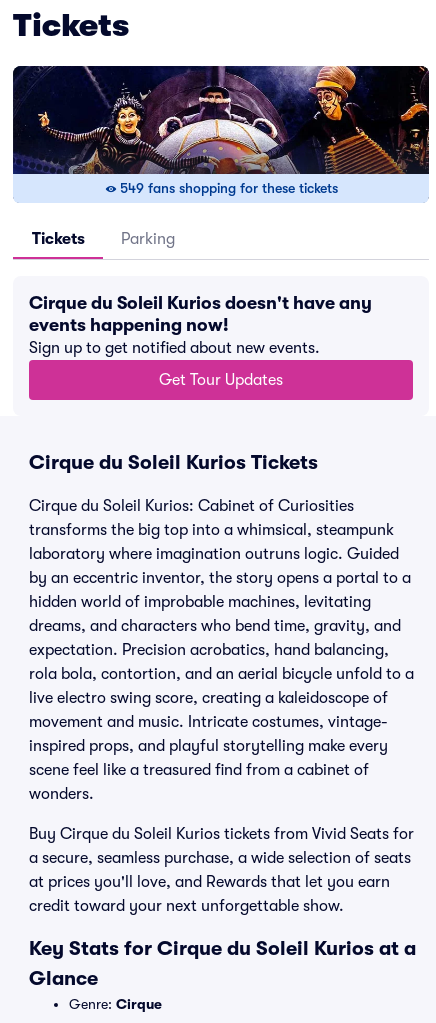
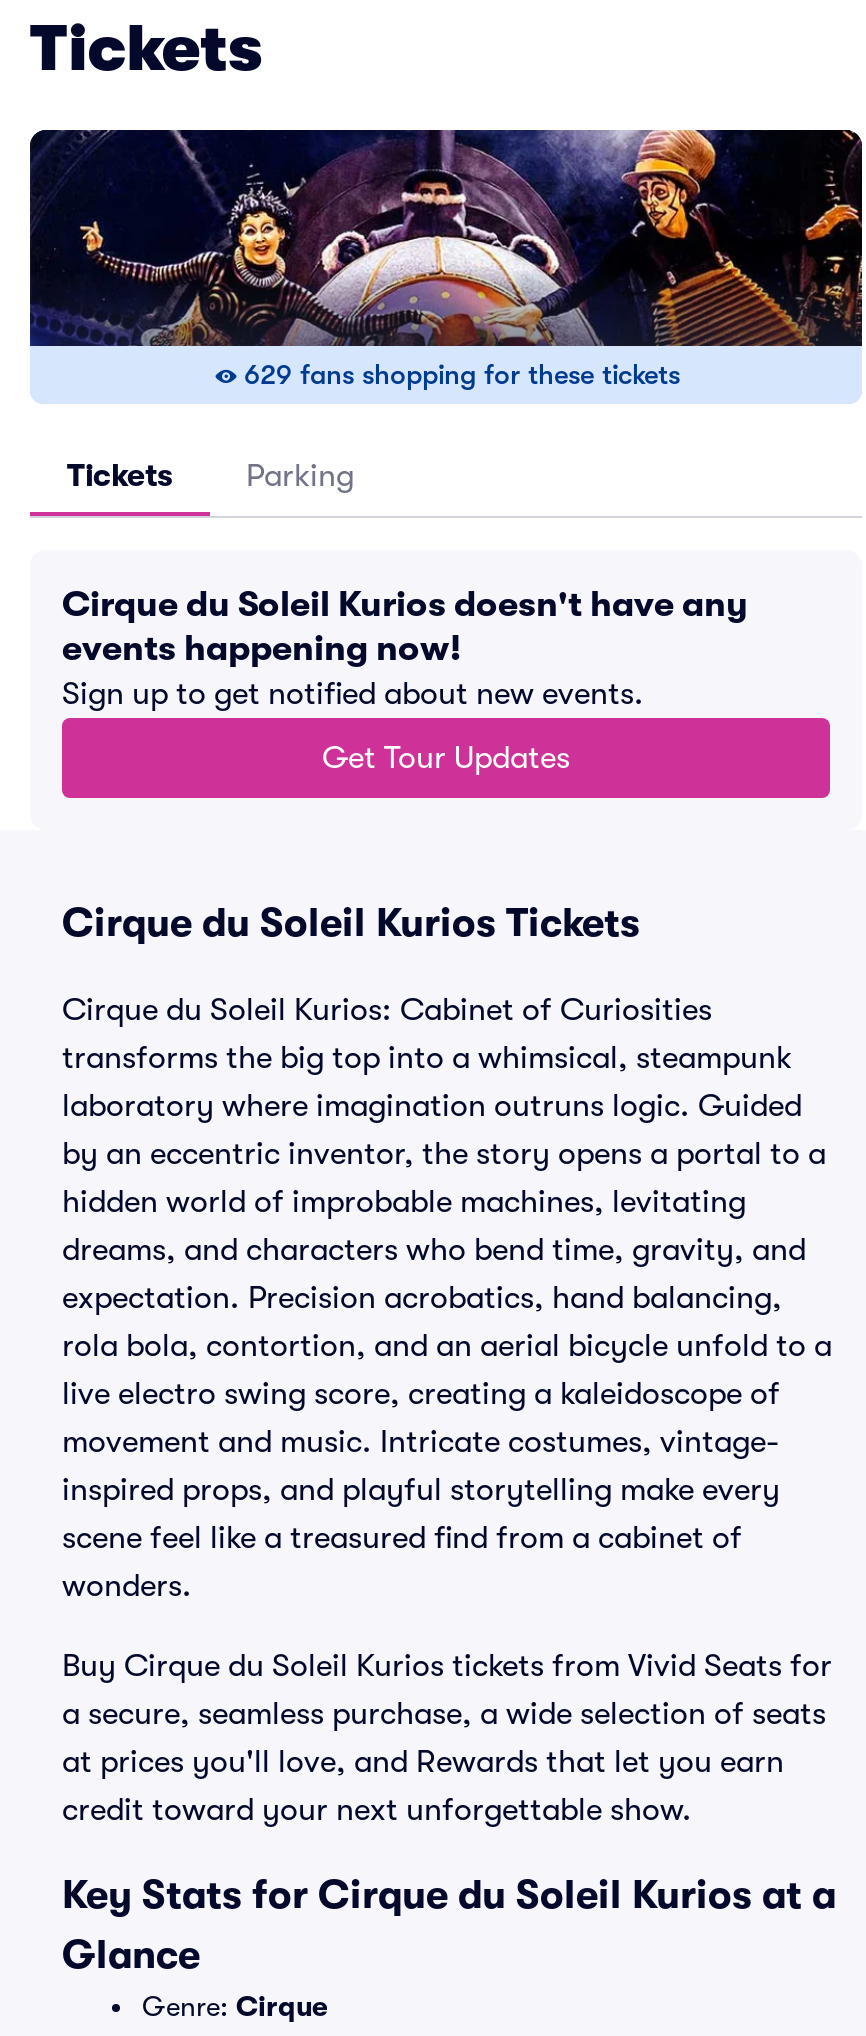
- 549 fans shopping for these tickets
+ 629 fans shopping for these tickets
